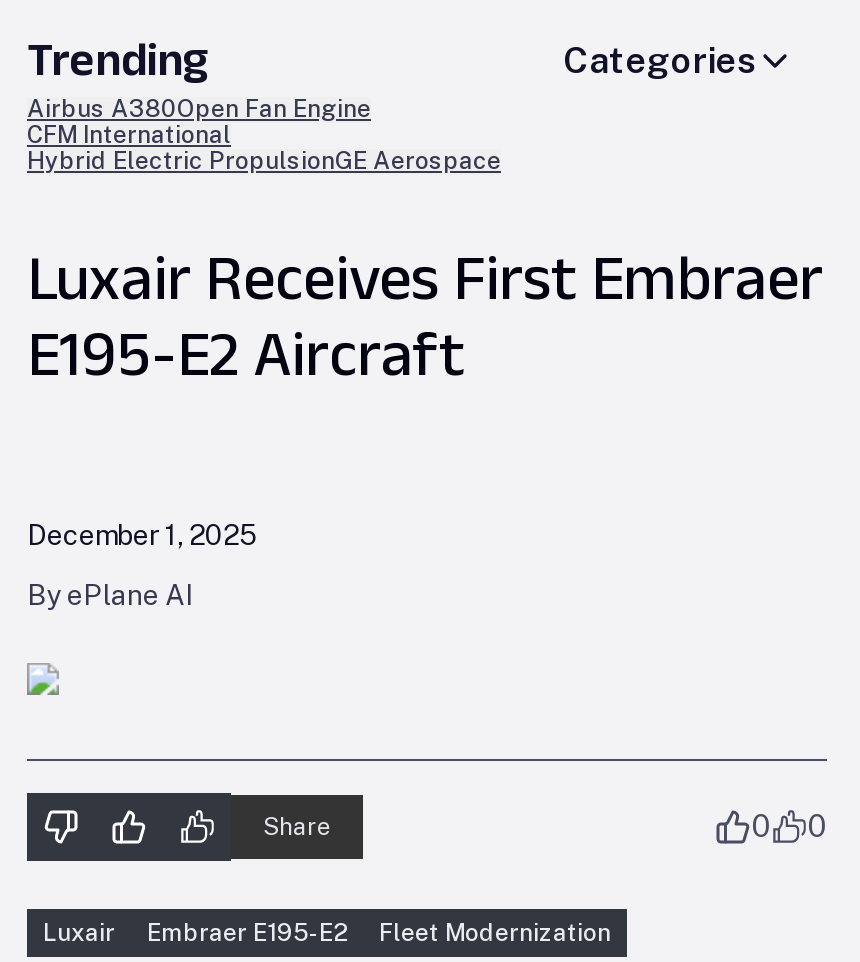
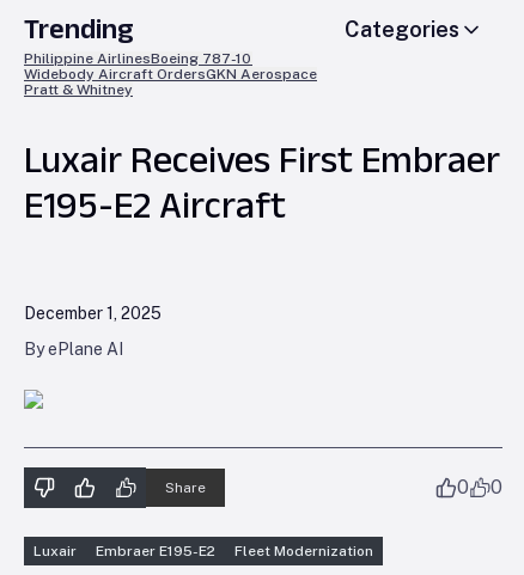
- Airbus A380Open Fan Engine
- CFM International
- Hybrid Electric PropulsionGE Aerospace
+ Philippine AirlinesBoeing 787-10
+ Widebody Aircraft OrdersGKN Aerospace
+ Pratt & Whitney
